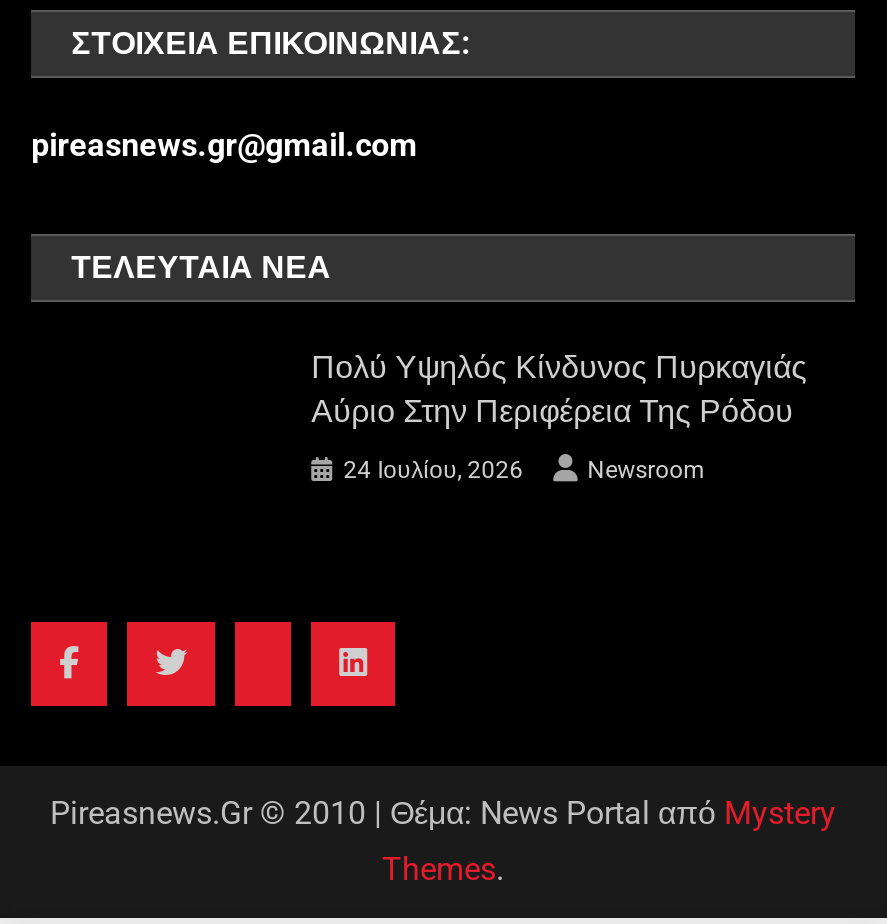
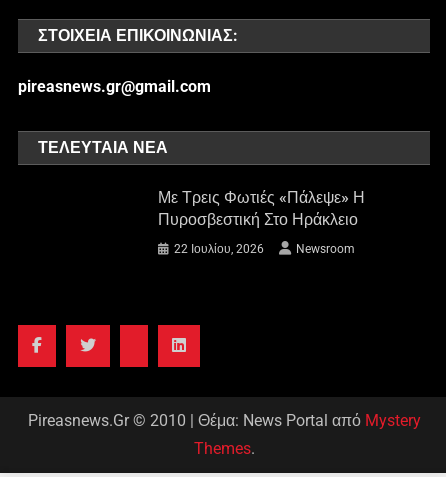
- Πολύ Υψηλός Κίνδυνος Πυρκαγιάς
- Αύριο Στην Περιφέρεια Της Ρόδου
+ Με Τρεις Φωτιές «πάλεψε» Η
+ Πυροσβεστική Στο Ηράκλειο

- 24 Ιουλίου, 2026
+ 22 Ιουλίου, 2026
